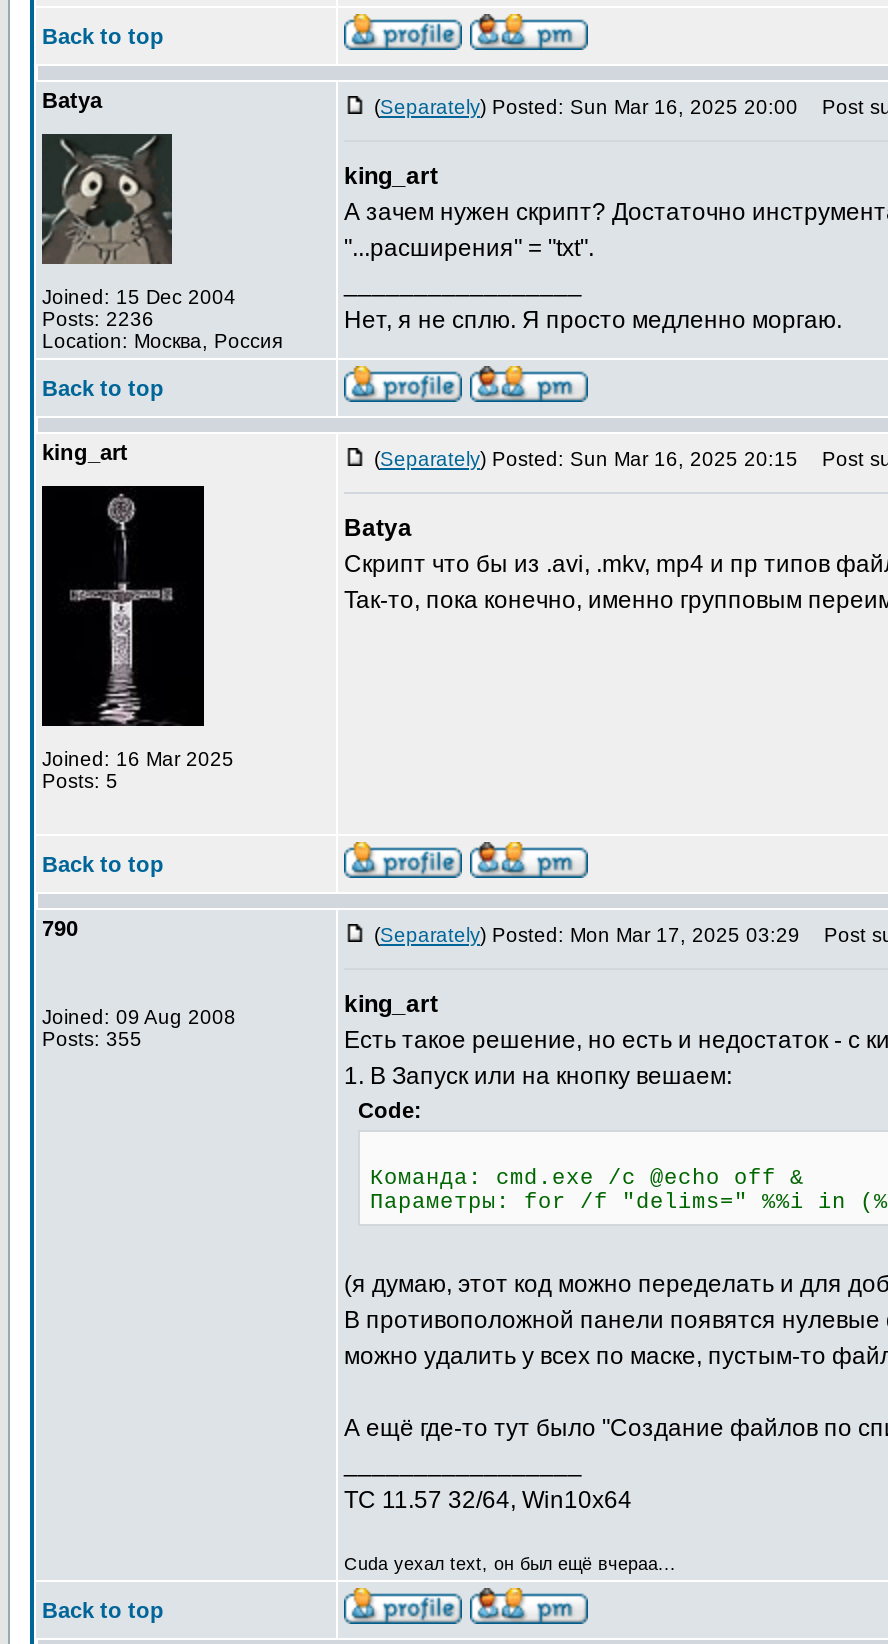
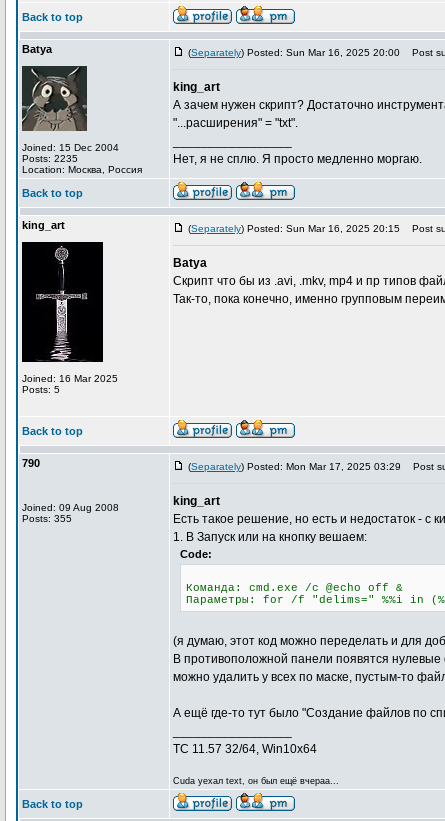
- Posts: 2236
+ Posts: 2235
